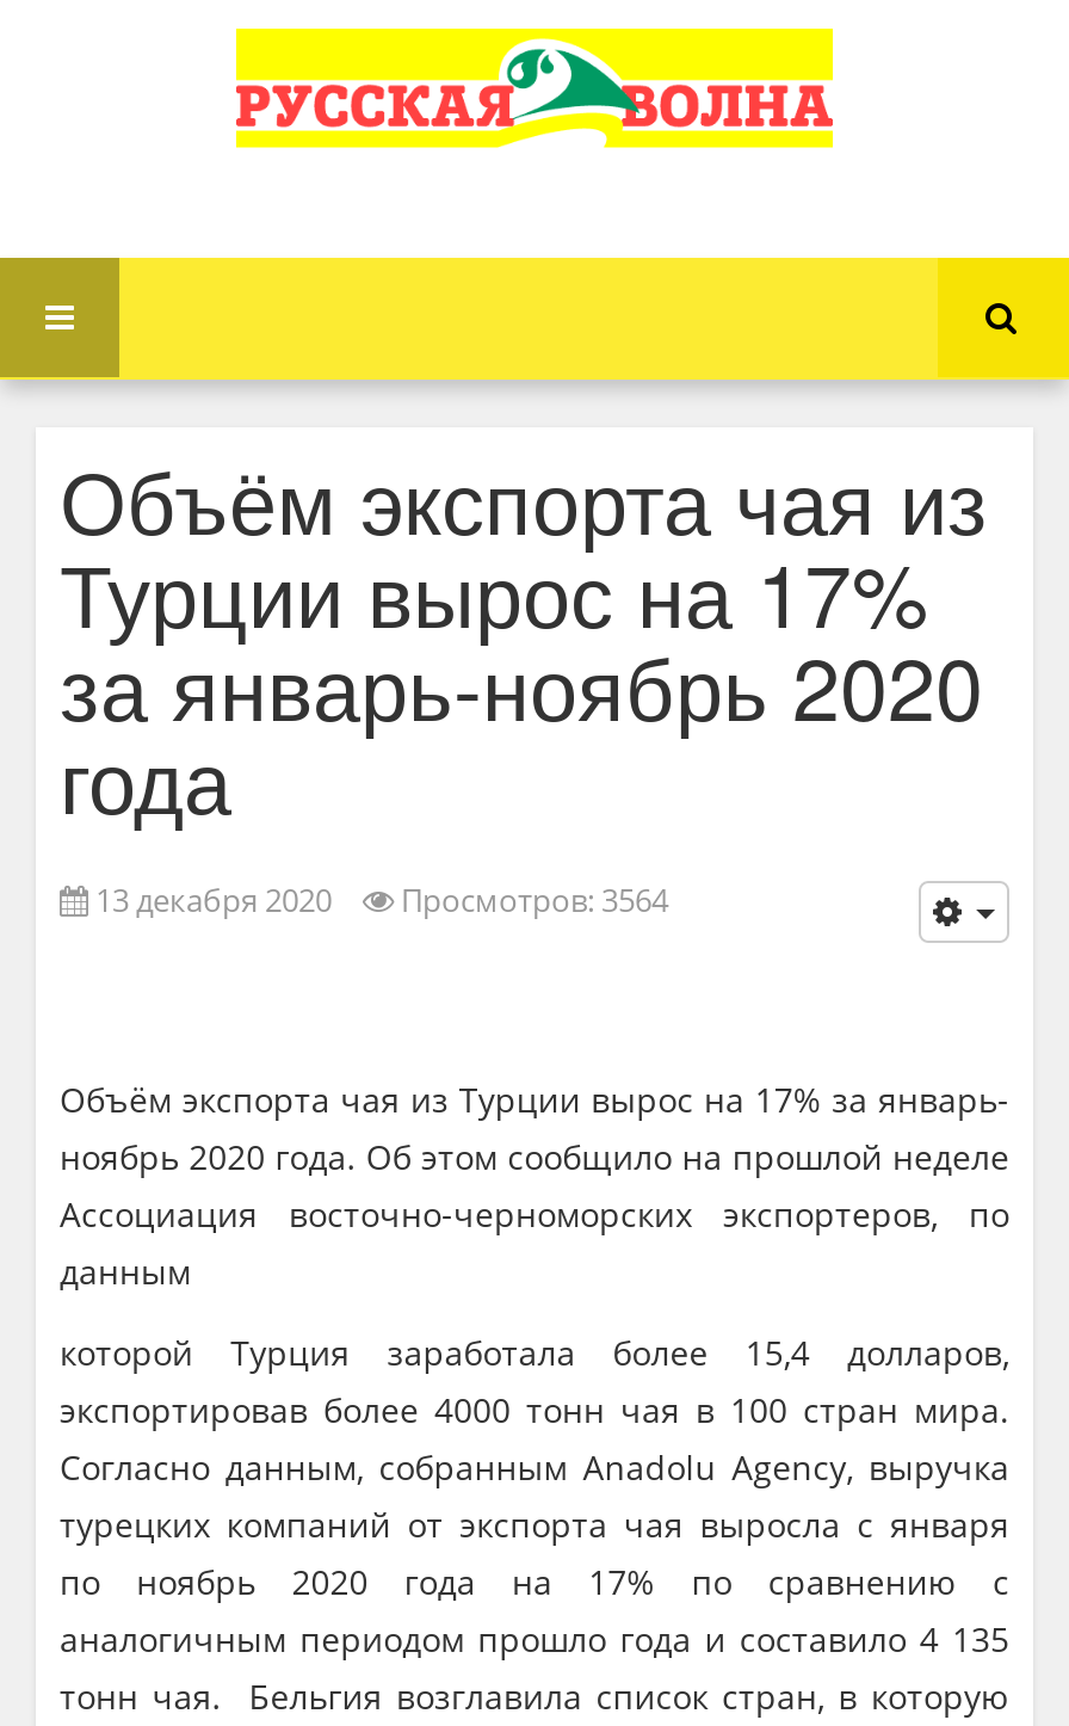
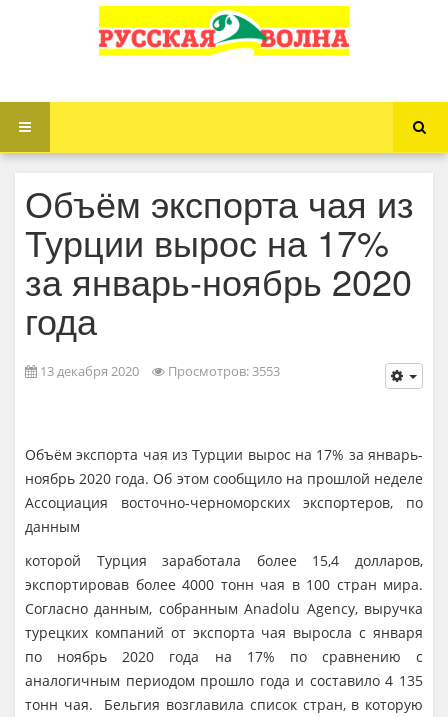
- 13 декабря 2020 Просмотров: 3564
+ 13 декабря 2020 Просмотров: 3553
